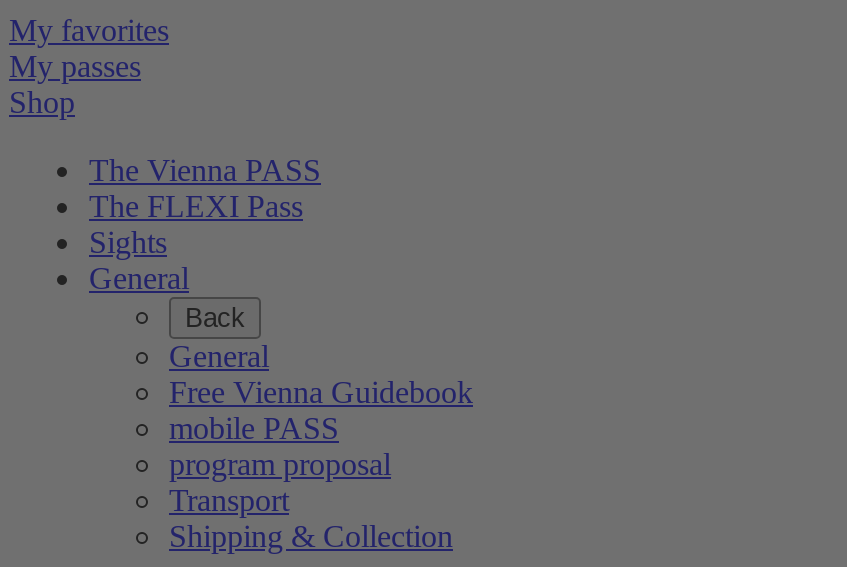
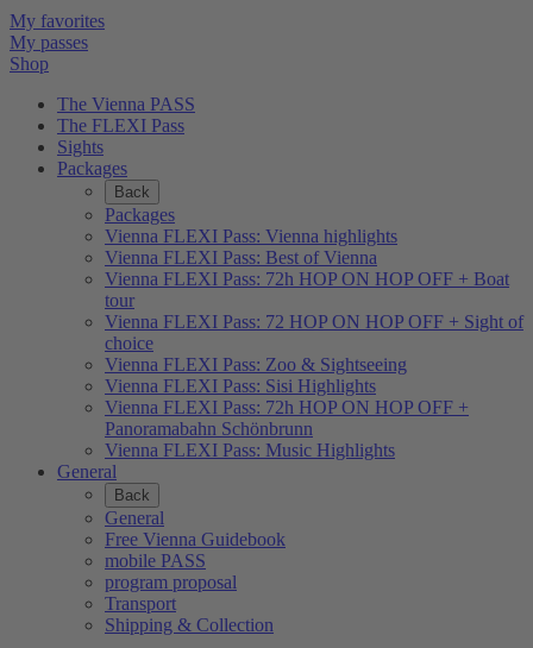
+ Packages
+ Back
+ Packages
+ Vienna FLEXI Pass: Vienna highlights
+ Vienna FLEXI Pass: Best of Vienna
+ Vienna FLEXI Pass: 72h HOP ON HOP OFF + Boat
+ tour
+ Vienna FLEXI Pass: 72 HOP ON HOP OFF + Sight of
+ choice
+ Vienna FLEXI Pass: Zoo & Sightseeing
+ Vienna FLEXI Pass: Sisi Highlights
+ Vienna FLEXI Pass: 72h HOP ON HOP OFF +
+ Panoramabahn Schönbrunn
+ Vienna FLEXI Pass: Music Highlights
